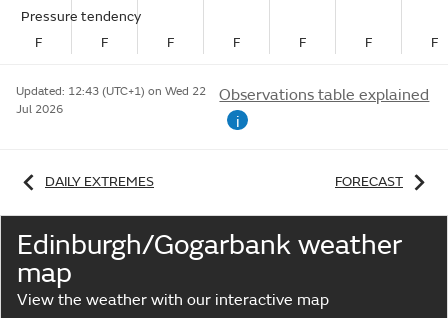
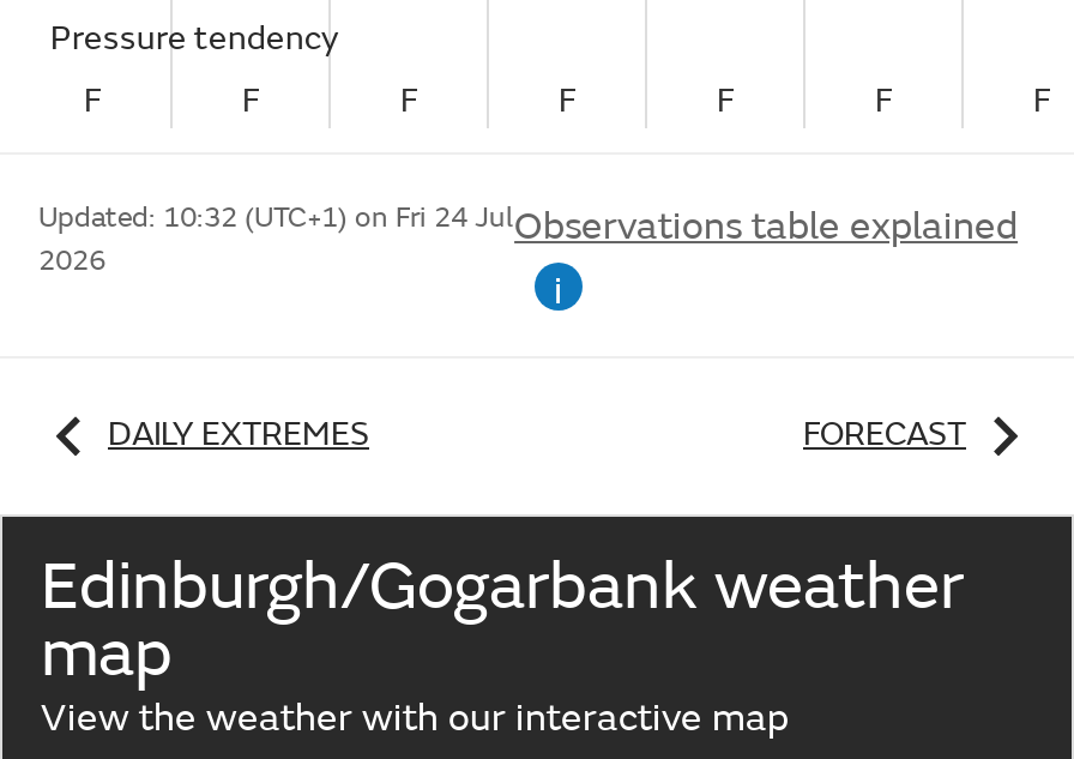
- Updated: 12:43 (UTC+1) on Wed 22
- Jul 2026
+ Updated: 10:32 (UTC+1) on Fri 24 Jul
+ 2026
